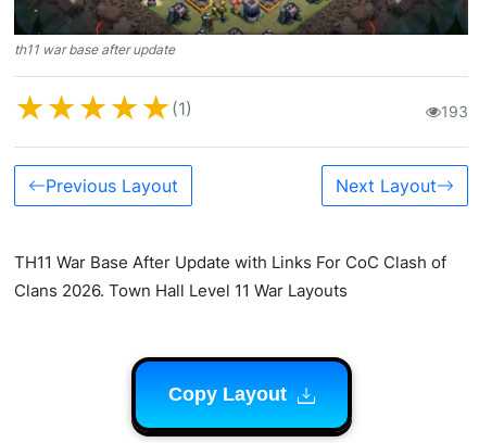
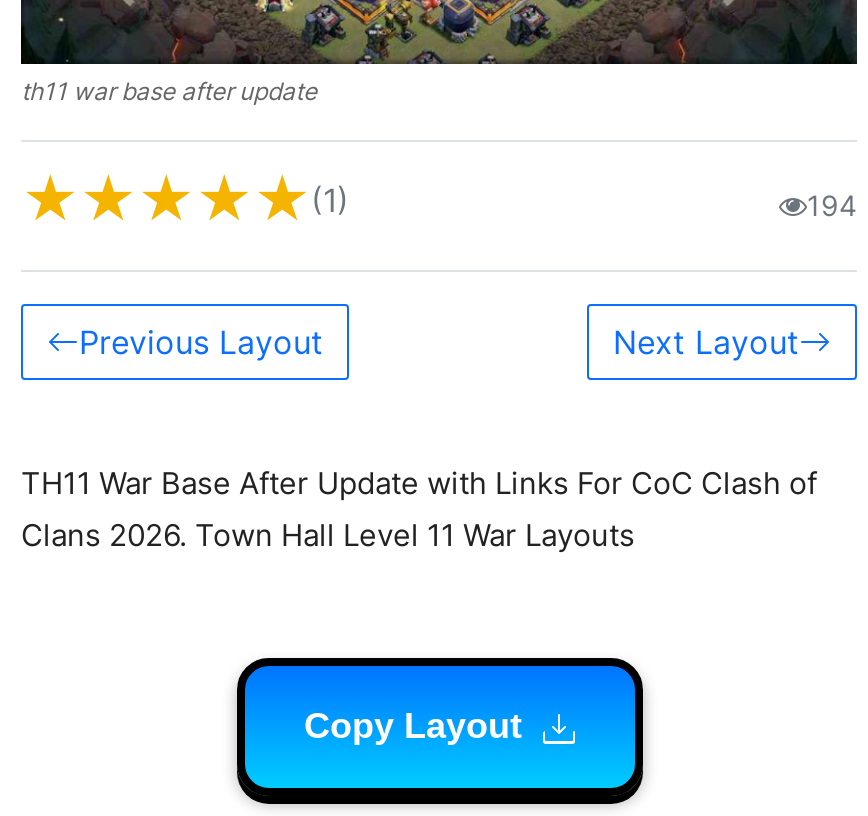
- 193
+ 194
